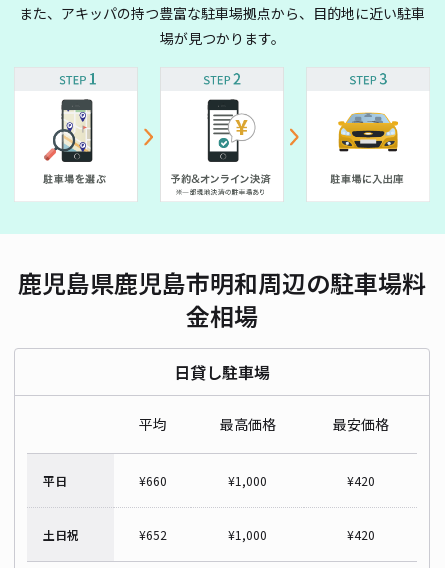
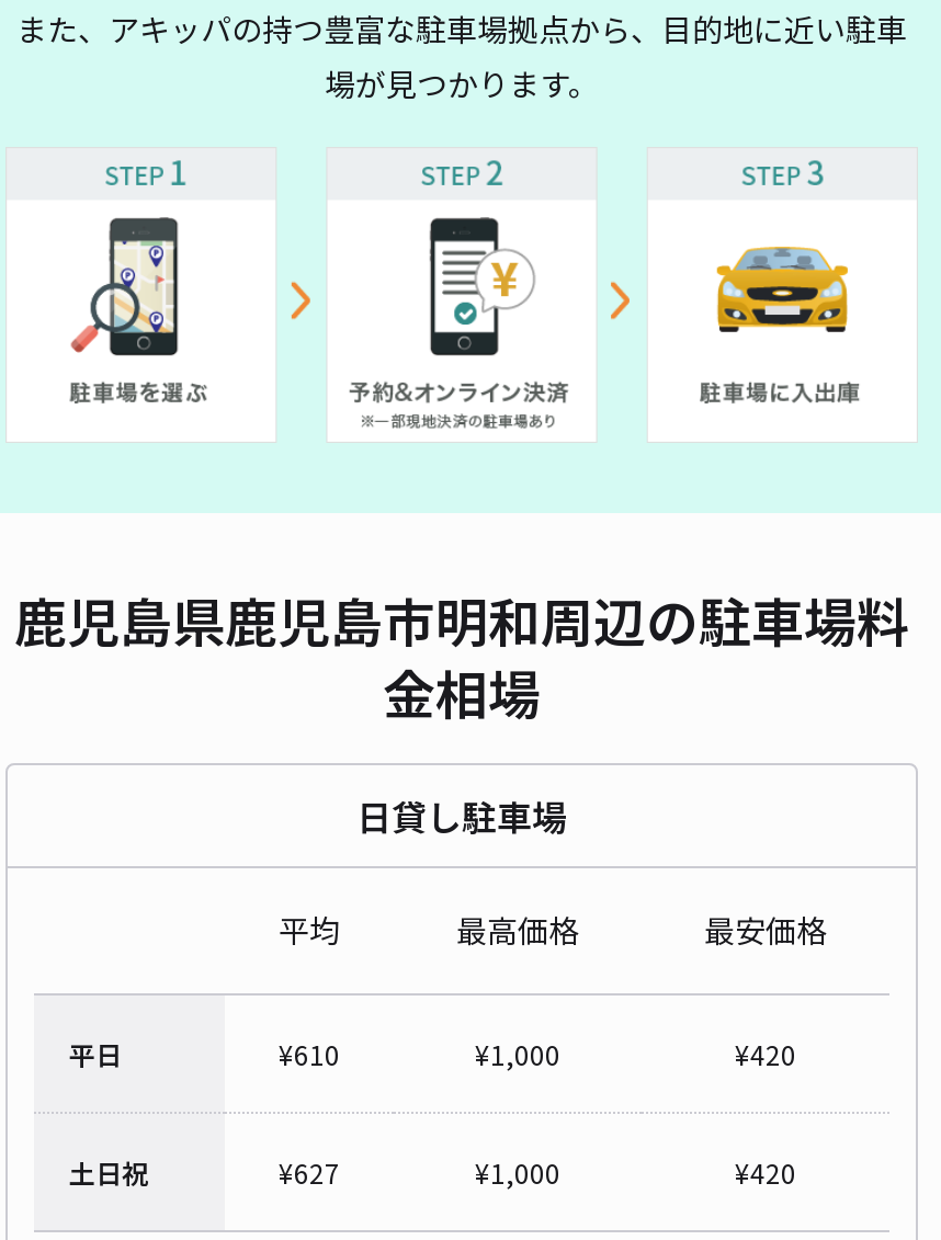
- ¥660
+ ¥610

- ¥652
+ ¥627
